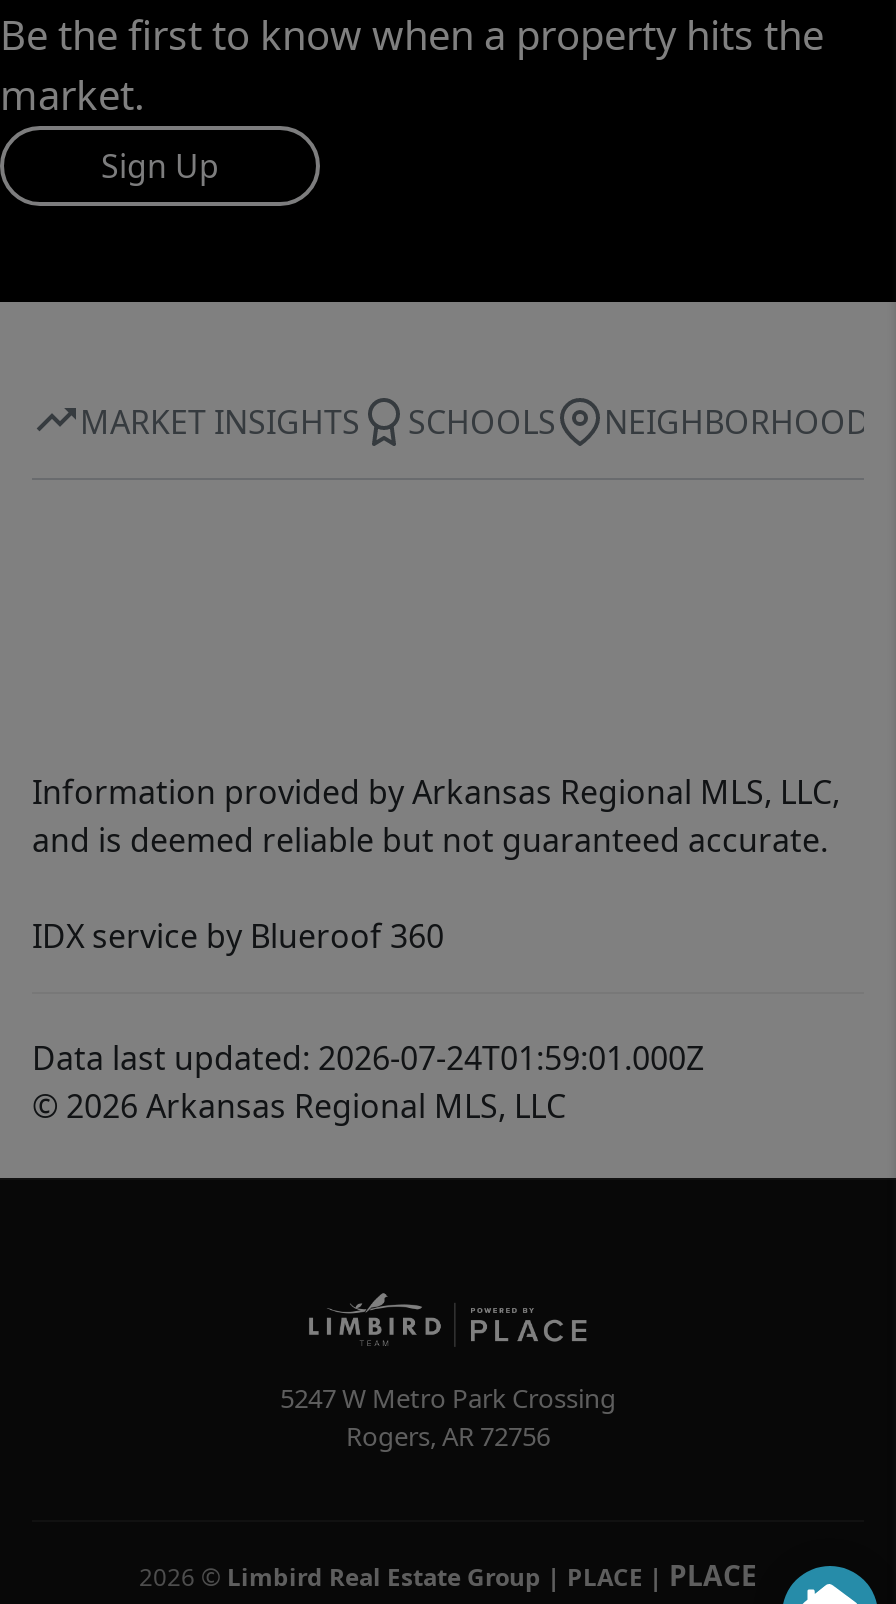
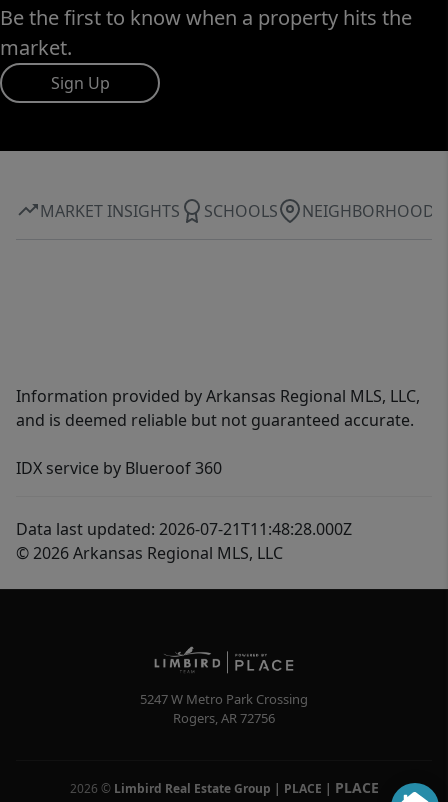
- Data last updated: 2026-07-24T01:59:01.000Z
+ Data last updated: 2026-07-21T11:48:28.000Z
